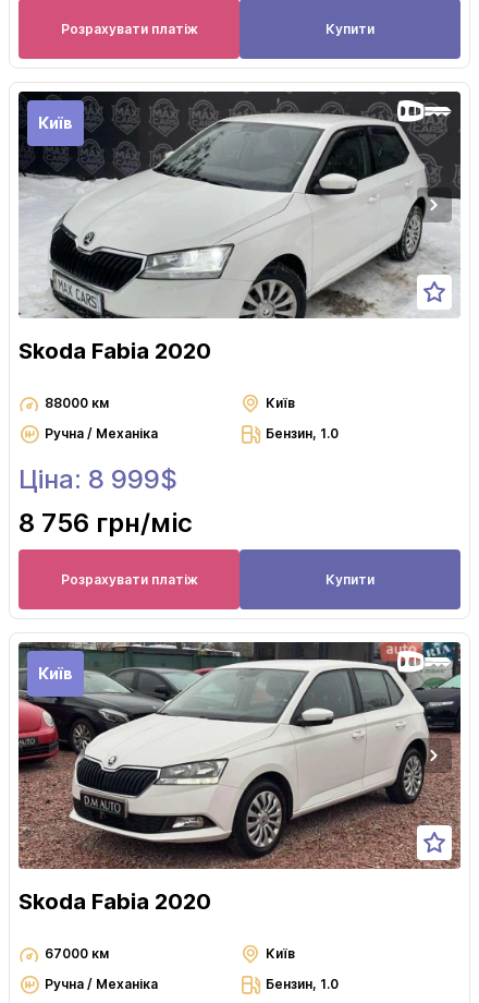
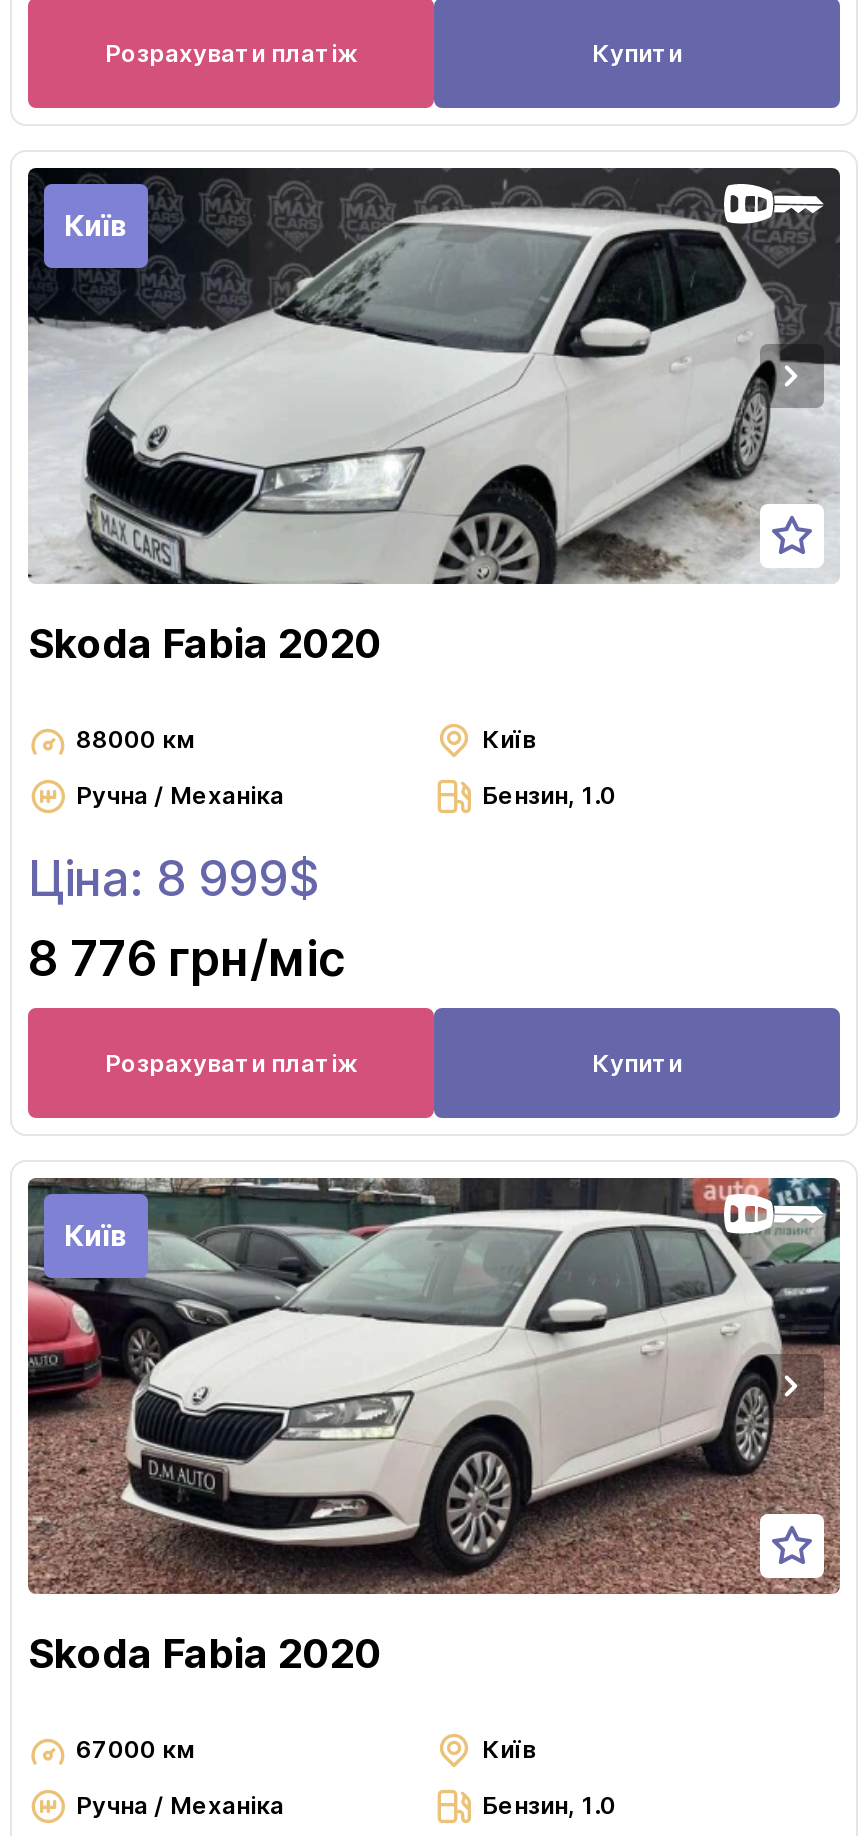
- 8 756 грн/міс
+ 8 776 грн/міс
